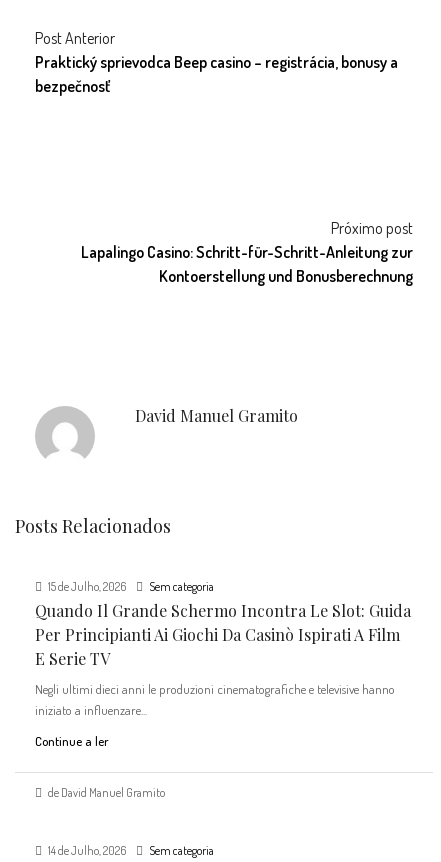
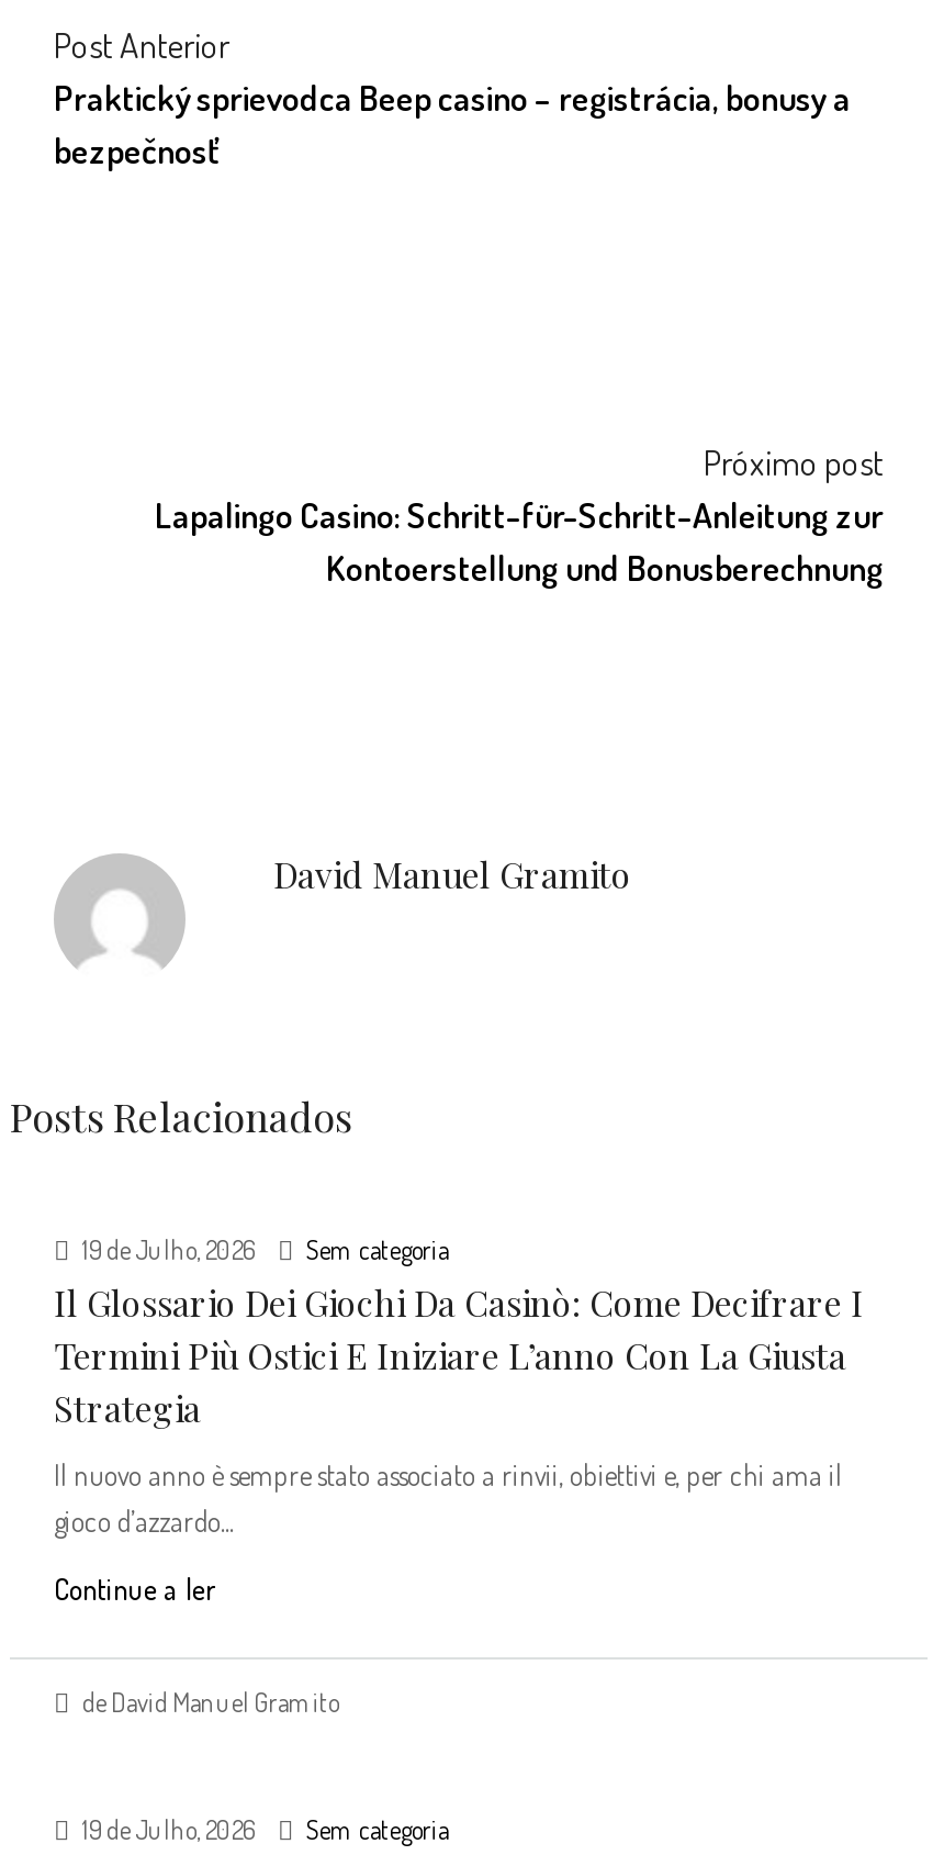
- 15 de Julho, 2026 Sem categoria
+ 19 de Julho, 2026 Sem categoria

- Quando Il Grande Schermo Incontra Le Slot: Guida
- Per Principianti Ai Giochi Da Casinò Ispirati A Film
- E Serie TV
+ Il Glossario Dei Giochi Da Casinò: Come Decifrare I
+ Termini Più Ostici E Iniziare L’anno Con La Giusta
+ Strategia

- Negli ultimi dieci anni le produzioni cinematografiche e televisive hanno
- iniziato a influenzare...
+ Il nuovo anno è sempre stato associato a rinvii, obiettivi e, per chi ama il
+ gioco d’azzardo...

- 14 de Julho, 2026 Sem categoria
+ 19 de Julho, 2026 Sem categoria
